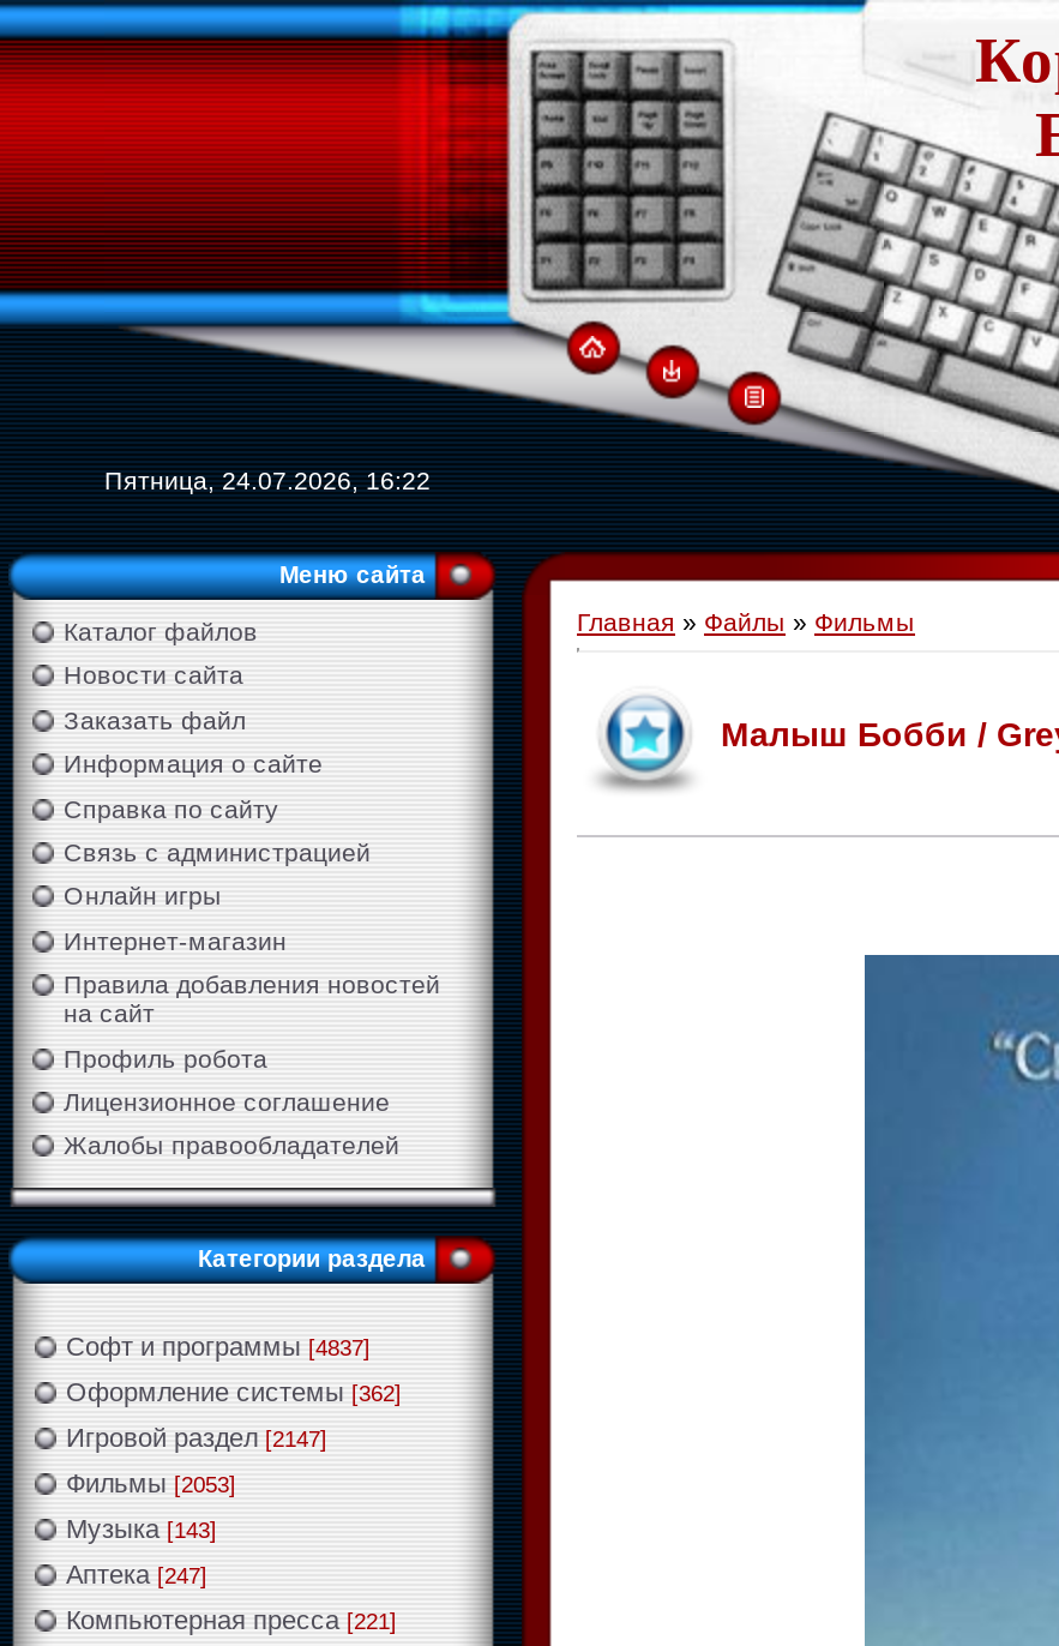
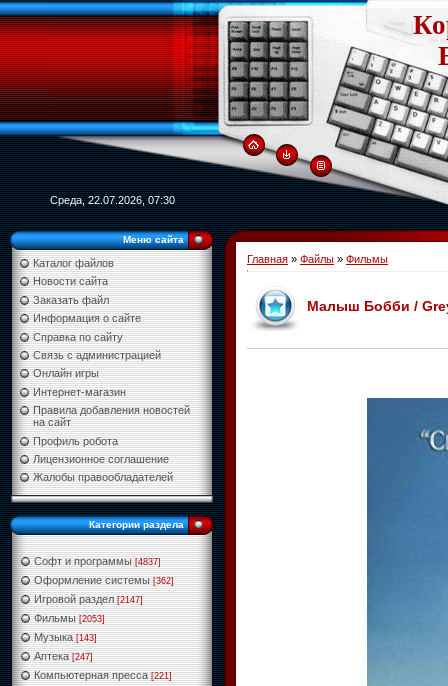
- Пятница, 24.07.2026, 16:22
+ Среда, 22.07.2026, 07:30
